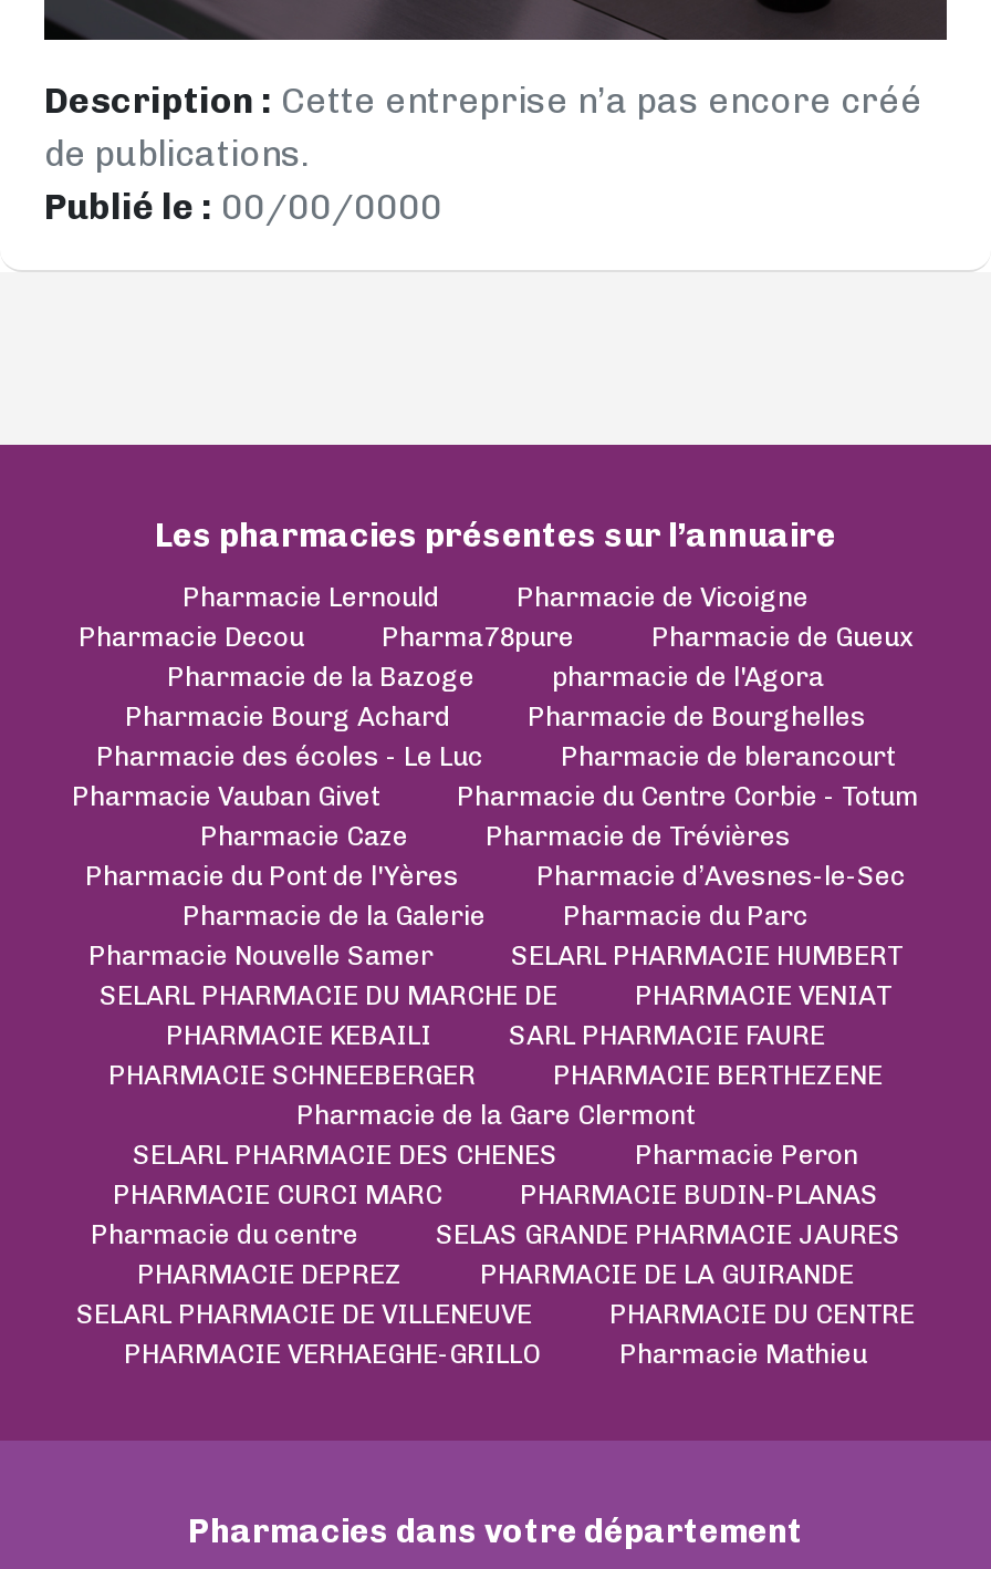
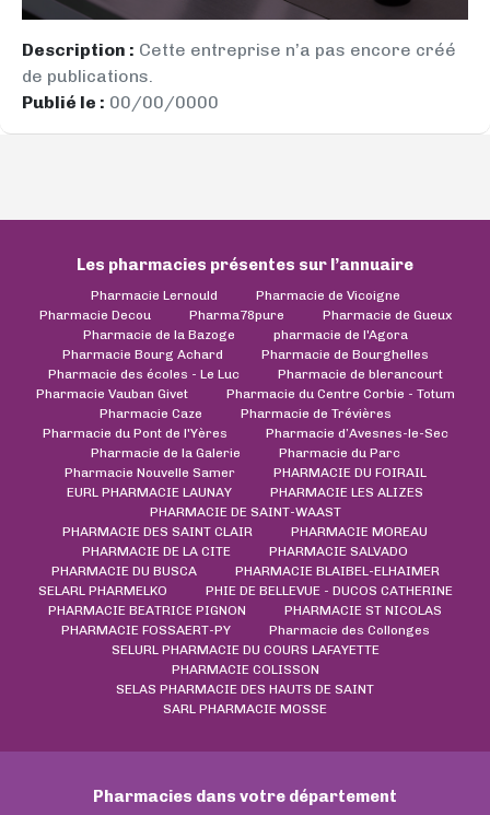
- SELARL PHARMACIE HUMBERT
- SELARL PHARMACIE DU MARCHE DE
- PHARMACIE VENIAT
- PHARMACIE KEBAILI
- SARL PHARMACIE FAURE
- PHARMACIE SCHNEEBERGER
- PHARMACIE BERTHEZENE
- Pharmacie de la Gare Clermont
- SELARL PHARMACIE DES CHENES
- Pharmacie Peron
- PHARMACIE CURCI MARC
- PHARMACIE BUDIN-PLANAS
- Pharmacie du centre
- SELAS GRANDE PHARMACIE JAURES
- PHARMACIE DEPREZ
- PHARMACIE DE LA GUIRANDE
- SELARL PHARMACIE DE VILLENEUVE
- PHARMACIE DU CENTRE
- PHARMACIE VERHAEGHE-GRILLO
- Pharmacie Mathieu
+ PHARMACIE DU FOIRAIL
+ EURL PHARMACIE LAUNAY
+ PHARMACIE LES ALIZES
+ PHARMACIE DE SAINT-WAAST
+ PHARMACIE DES SAINT CLAIR
+ PHARMACIE MOREAU
+ PHARMACIE DE LA CITE
+ PHARMACIE SALVADO
+ PHARMACIE DU BUSCA
+ PHARMACIE BLAIBEL-ELHAIMER
+ SELARL PHARMELKO
+ PHIE DE BELLEVUE - DUCOS CATHERINE
+ PHARMACIE BEATRICE PIGNON
+ PHARMACIE ST NICOLAS
+ PHARMACIE FOSSAERT-PY
+ Pharmacie des Collonges
+ SELURL PHARMACIE DU COURS LAFAYETTE
+ PHARMACIE COLISSON
+ SELAS PHARMACIE DES HAUTS DE SAINT
+ SARL PHARMACIE MOSSE
